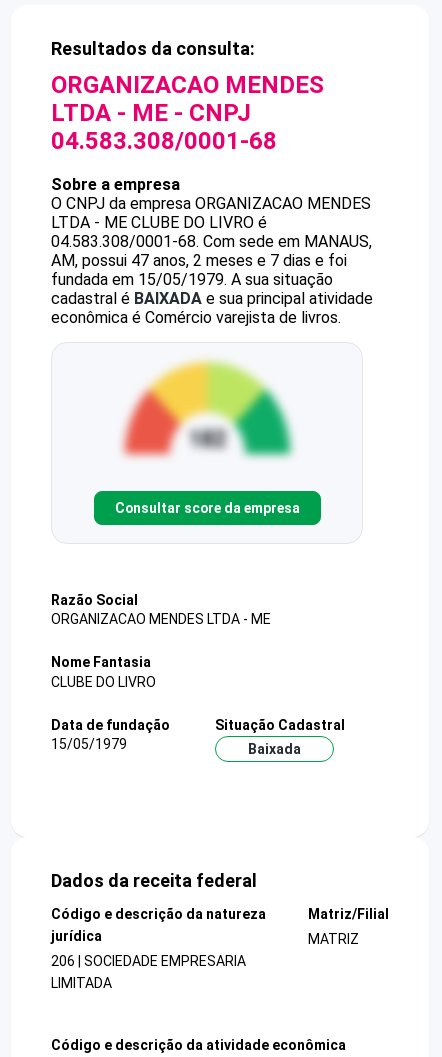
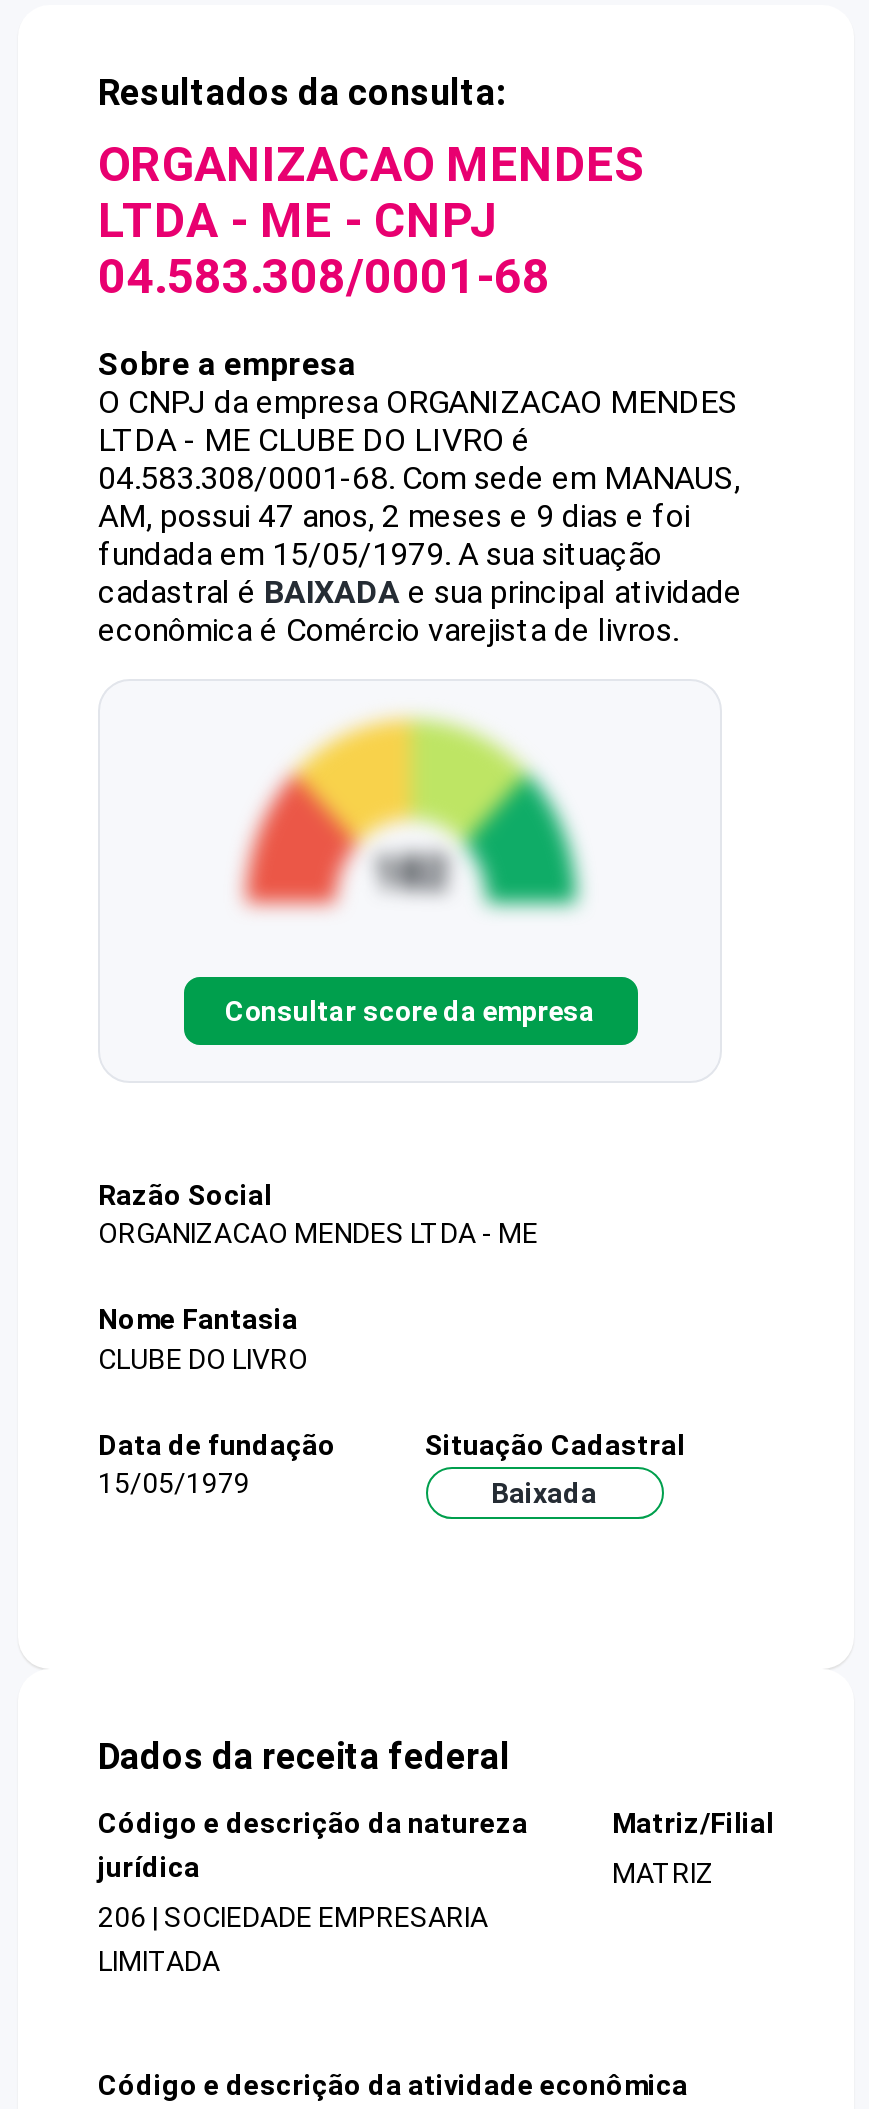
- AM, possui 47 anos, 2 meses e 7 dias e foi
+ AM, possui 47 anos, 2 meses e 9 dias e foi
